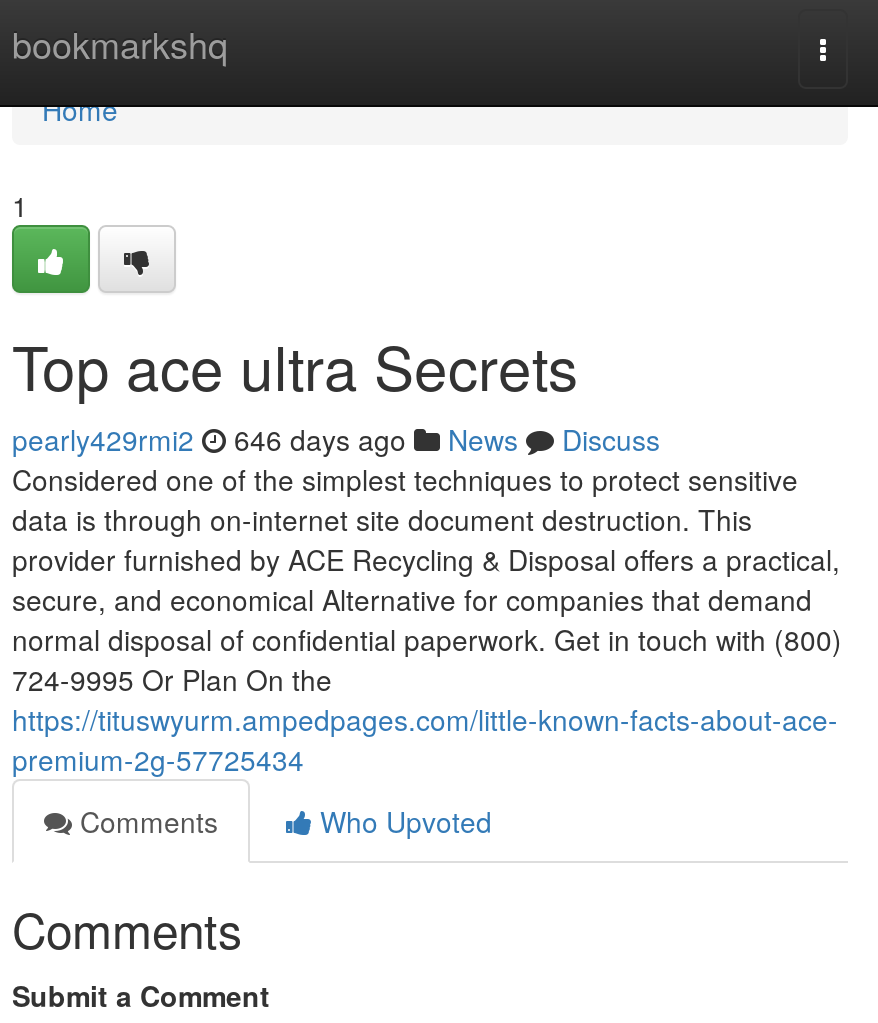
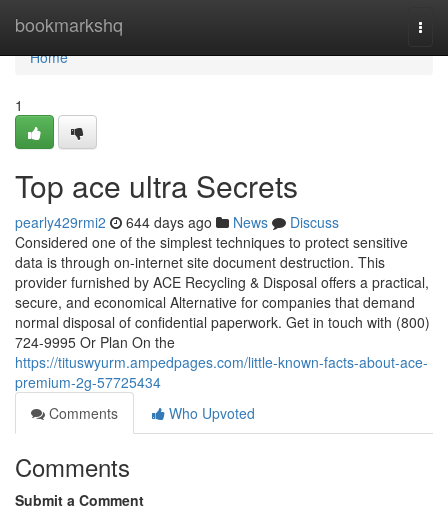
- pearly429rmi2 646 days ago News Discuss
+ pearly429rmi2 644 days ago News Discuss
